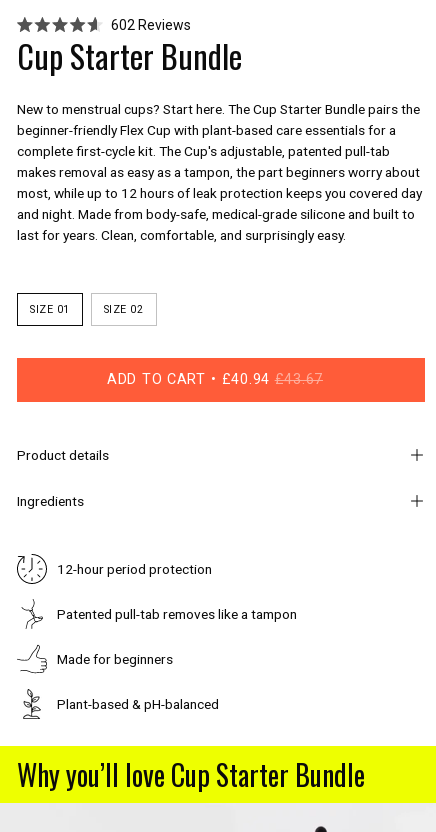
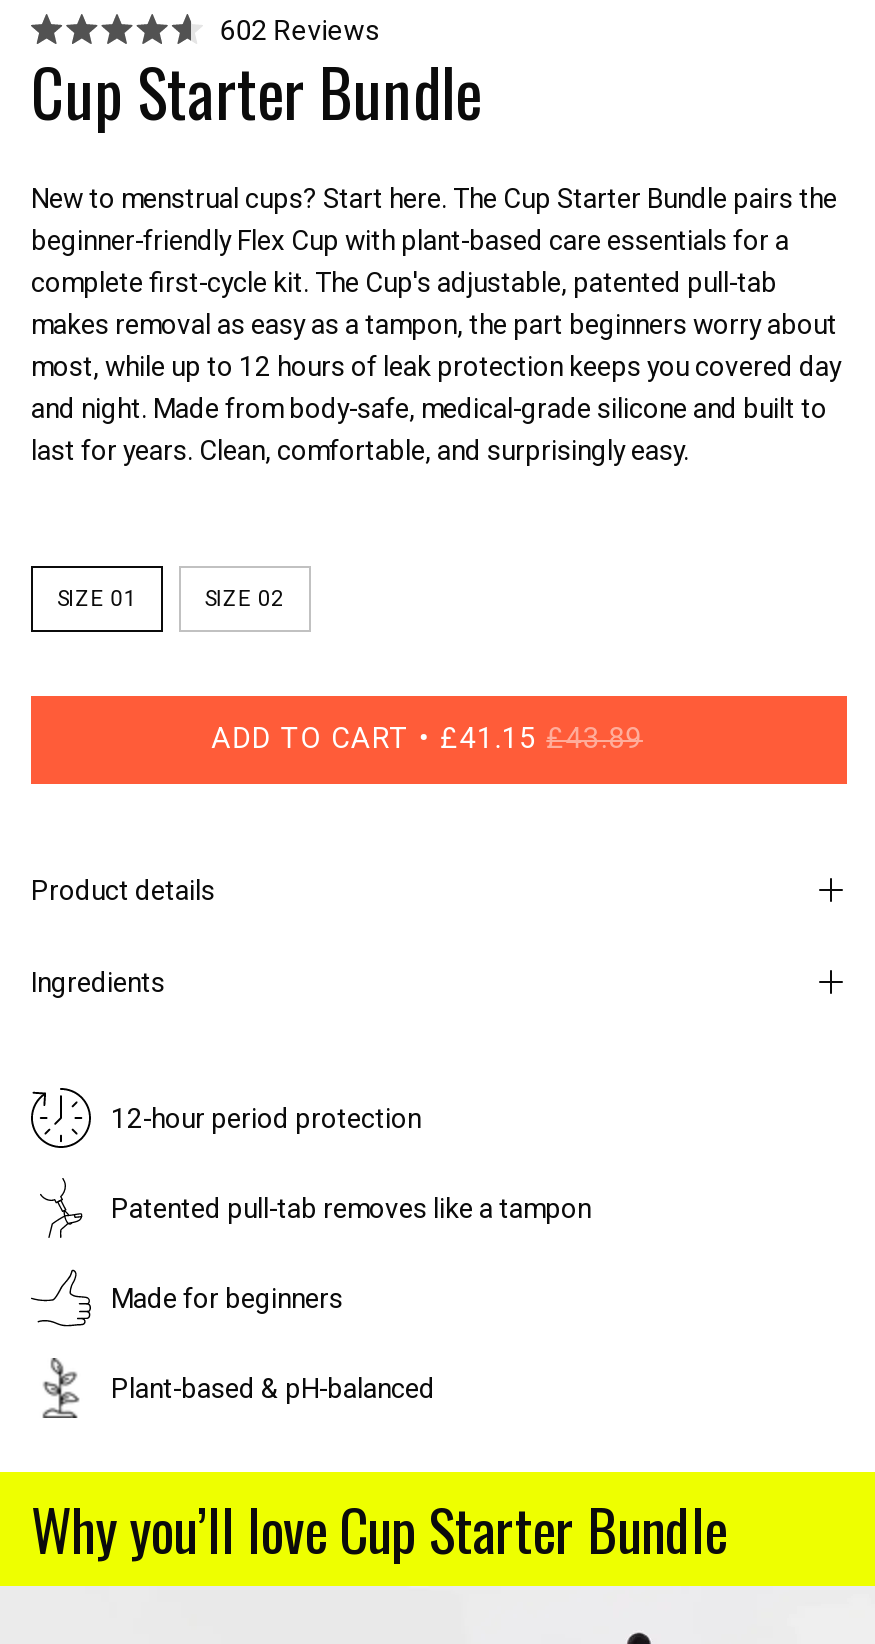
- ADD TO CART £40.94 £43.67
+ ADD TO CART £41.15 £43.89
